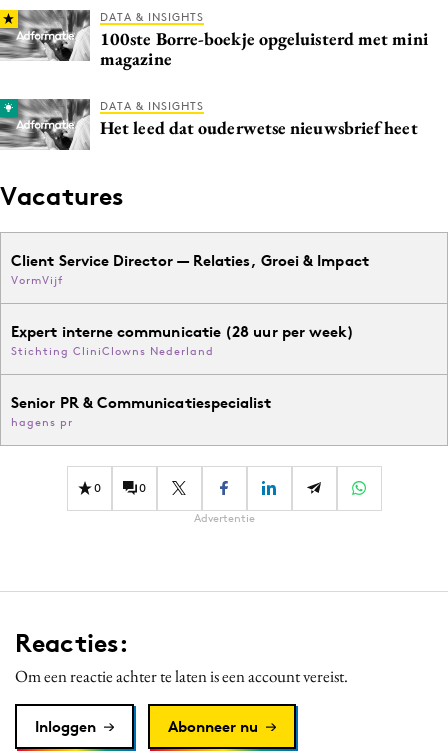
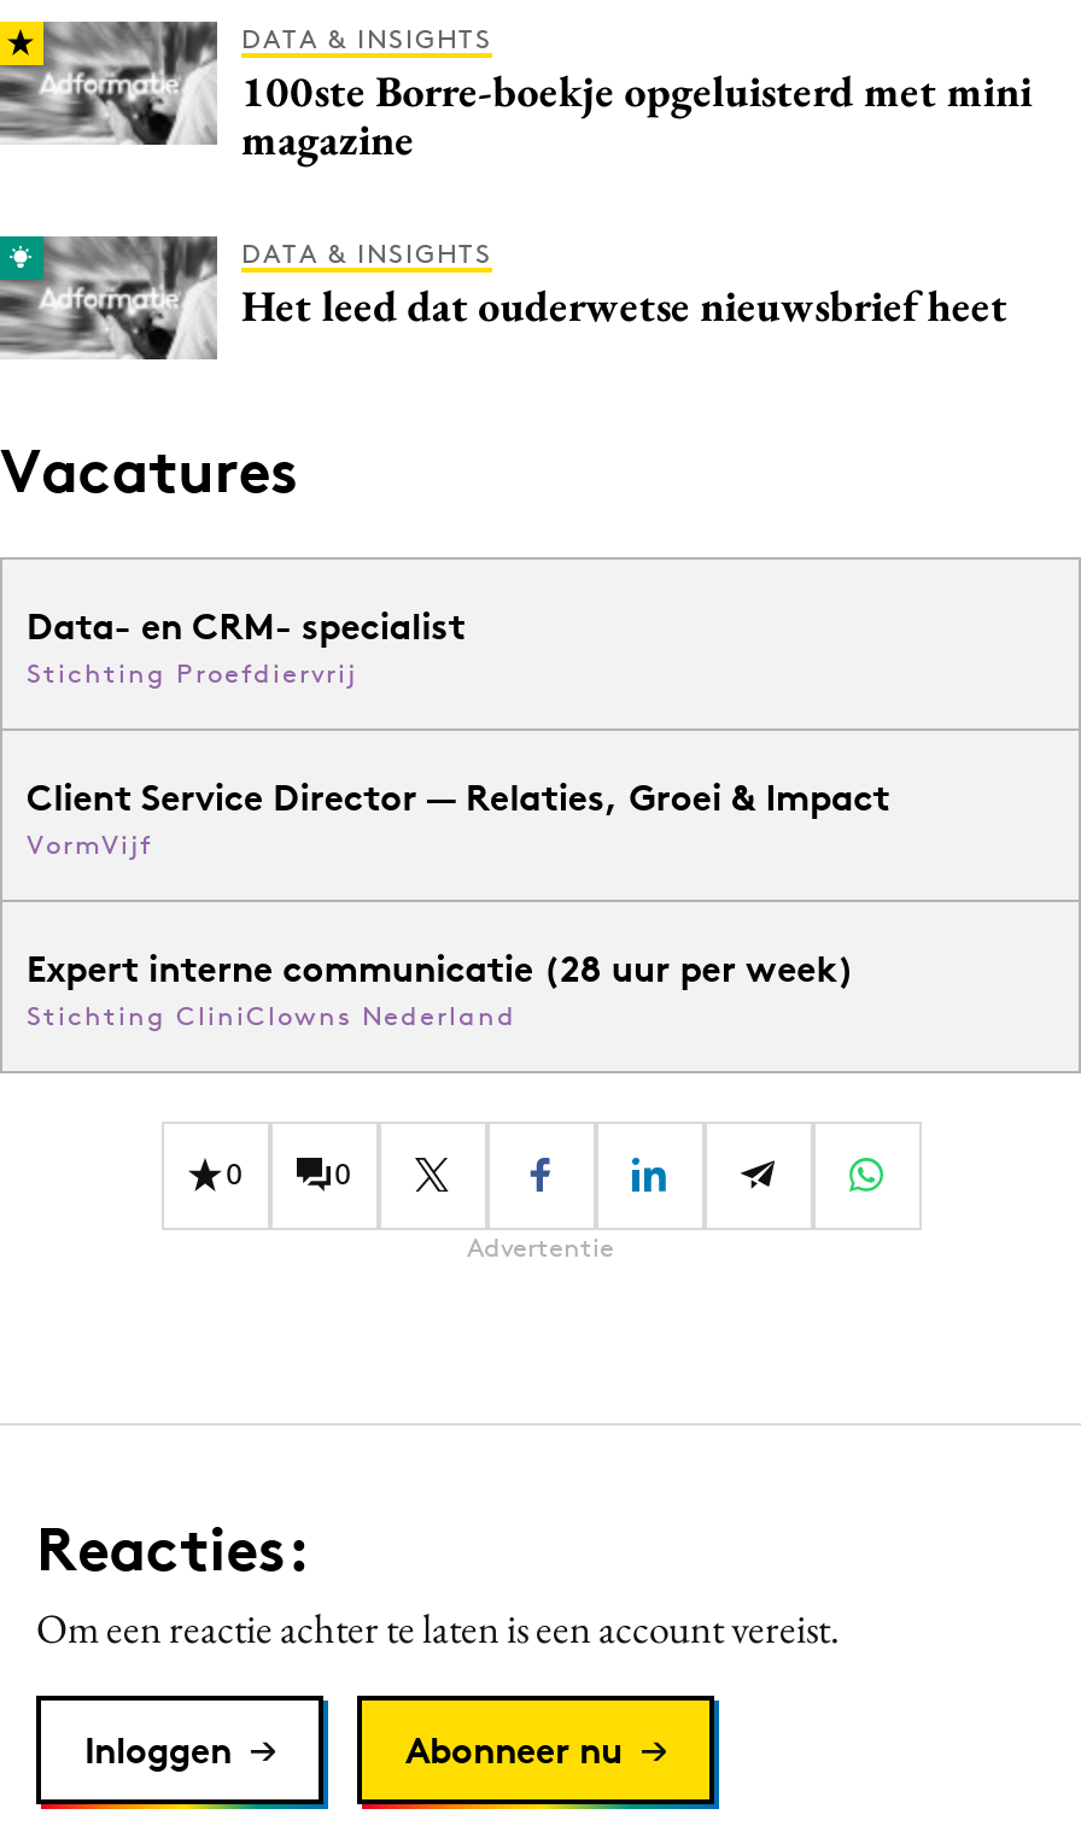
+ Data- en CRM- specialist
+ Stichting Proefdiervrij

moved down: Client Service Director — Relaties, Groei & Impact | VormVijf | Expert interne communicatie (28 uur per week) | Stichting CliniClowns Nederland

- Senior PR & Communicatiespecialist
- hagens pr
